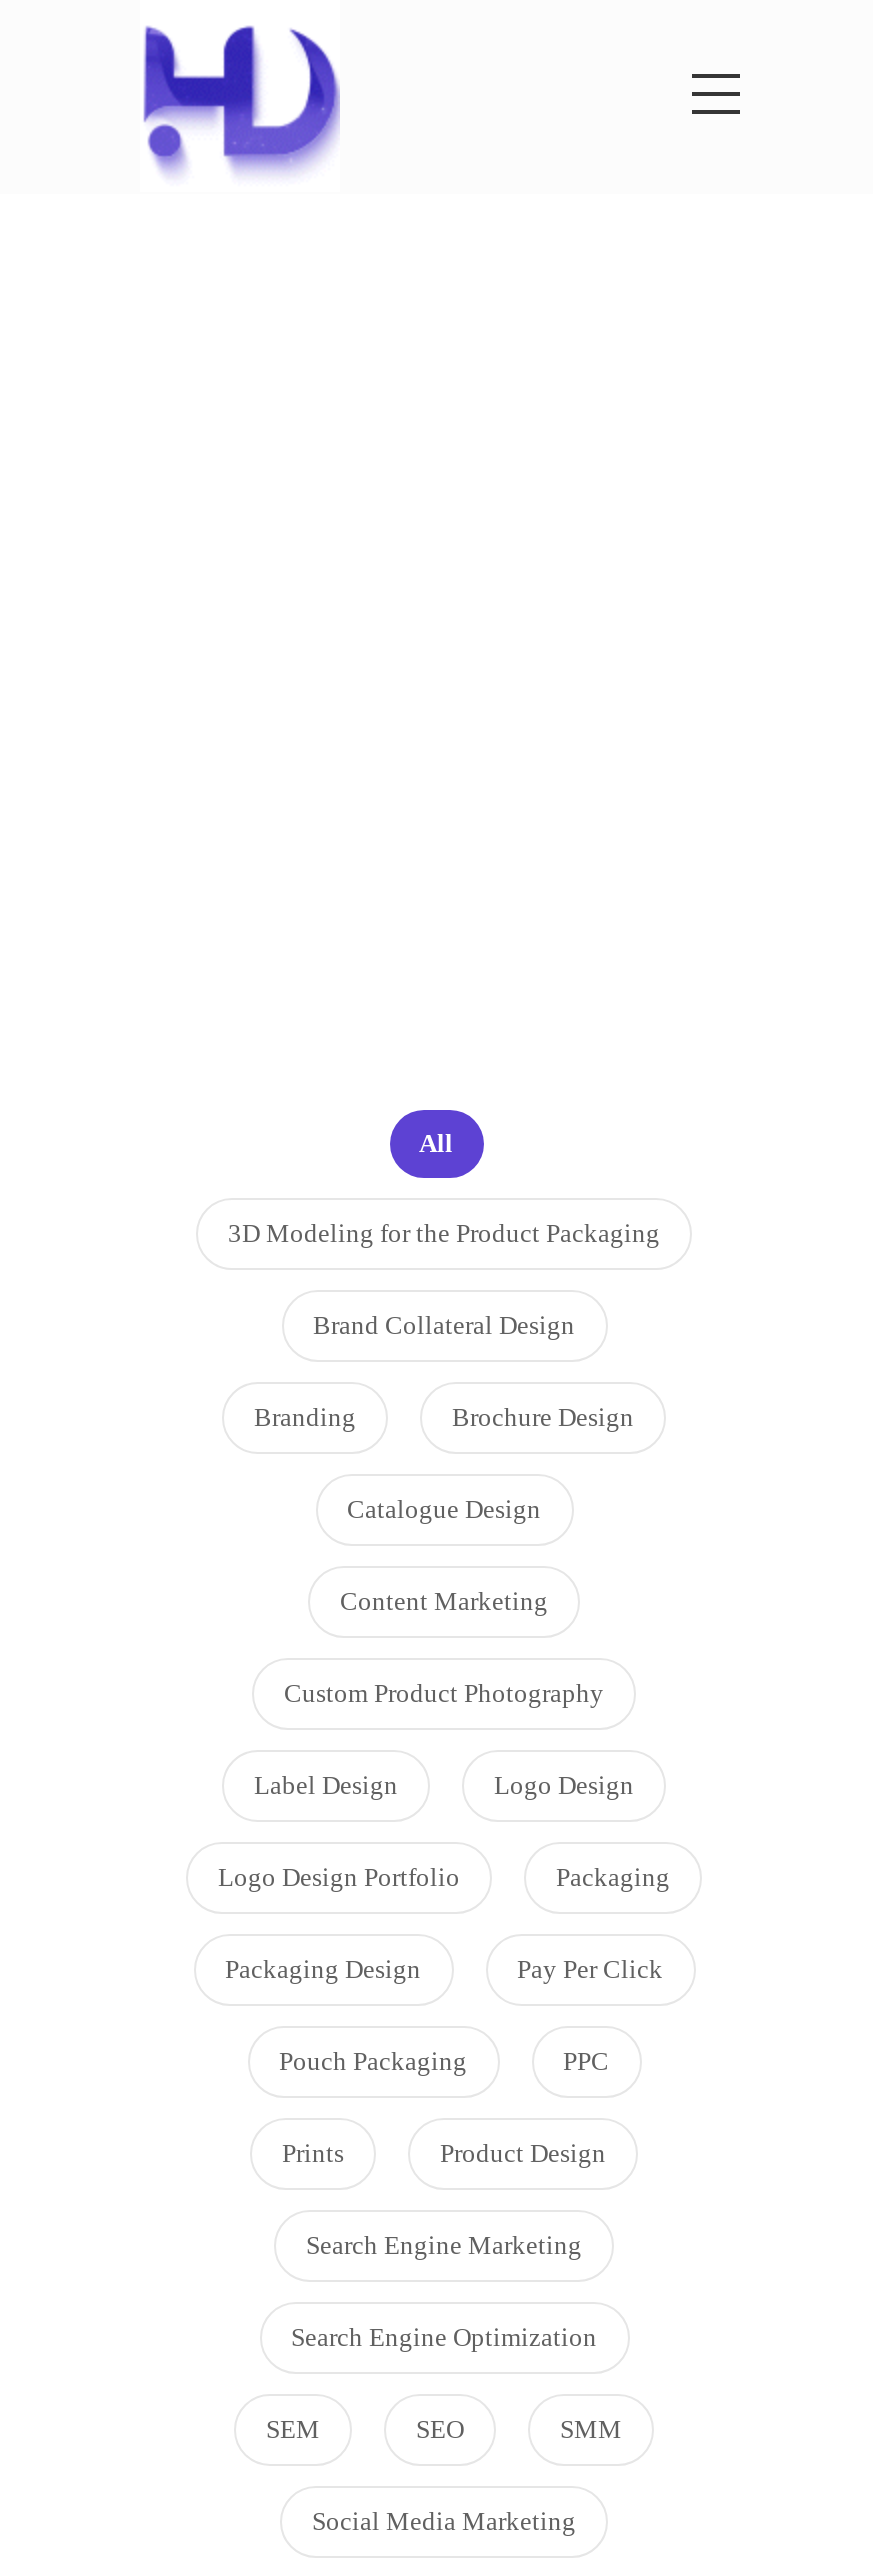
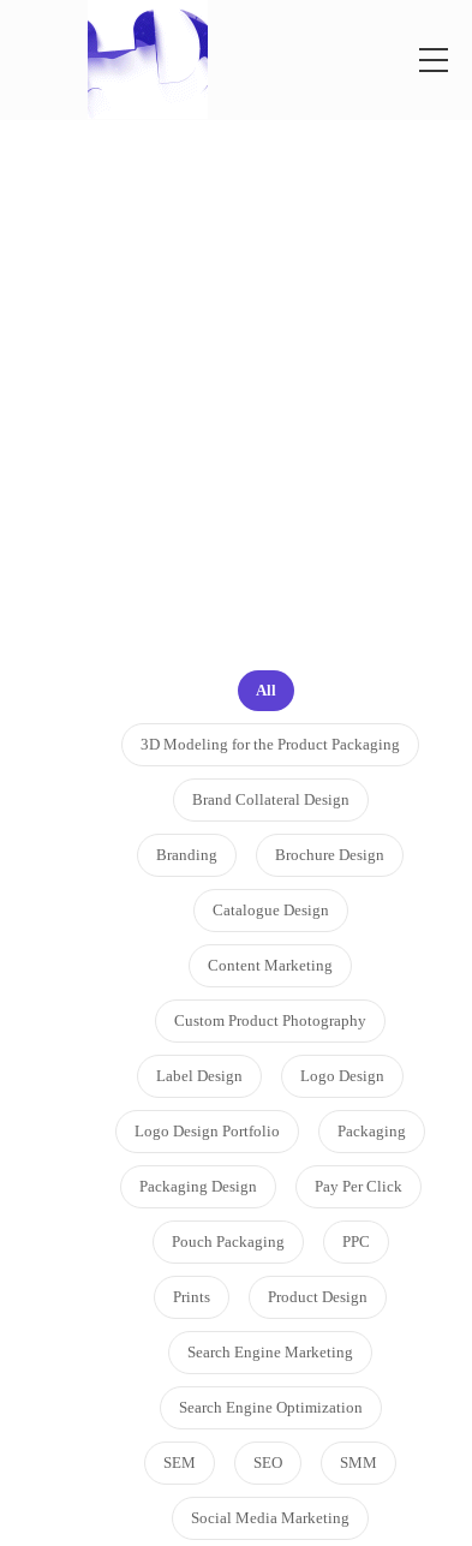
- [image]
+ [image]
